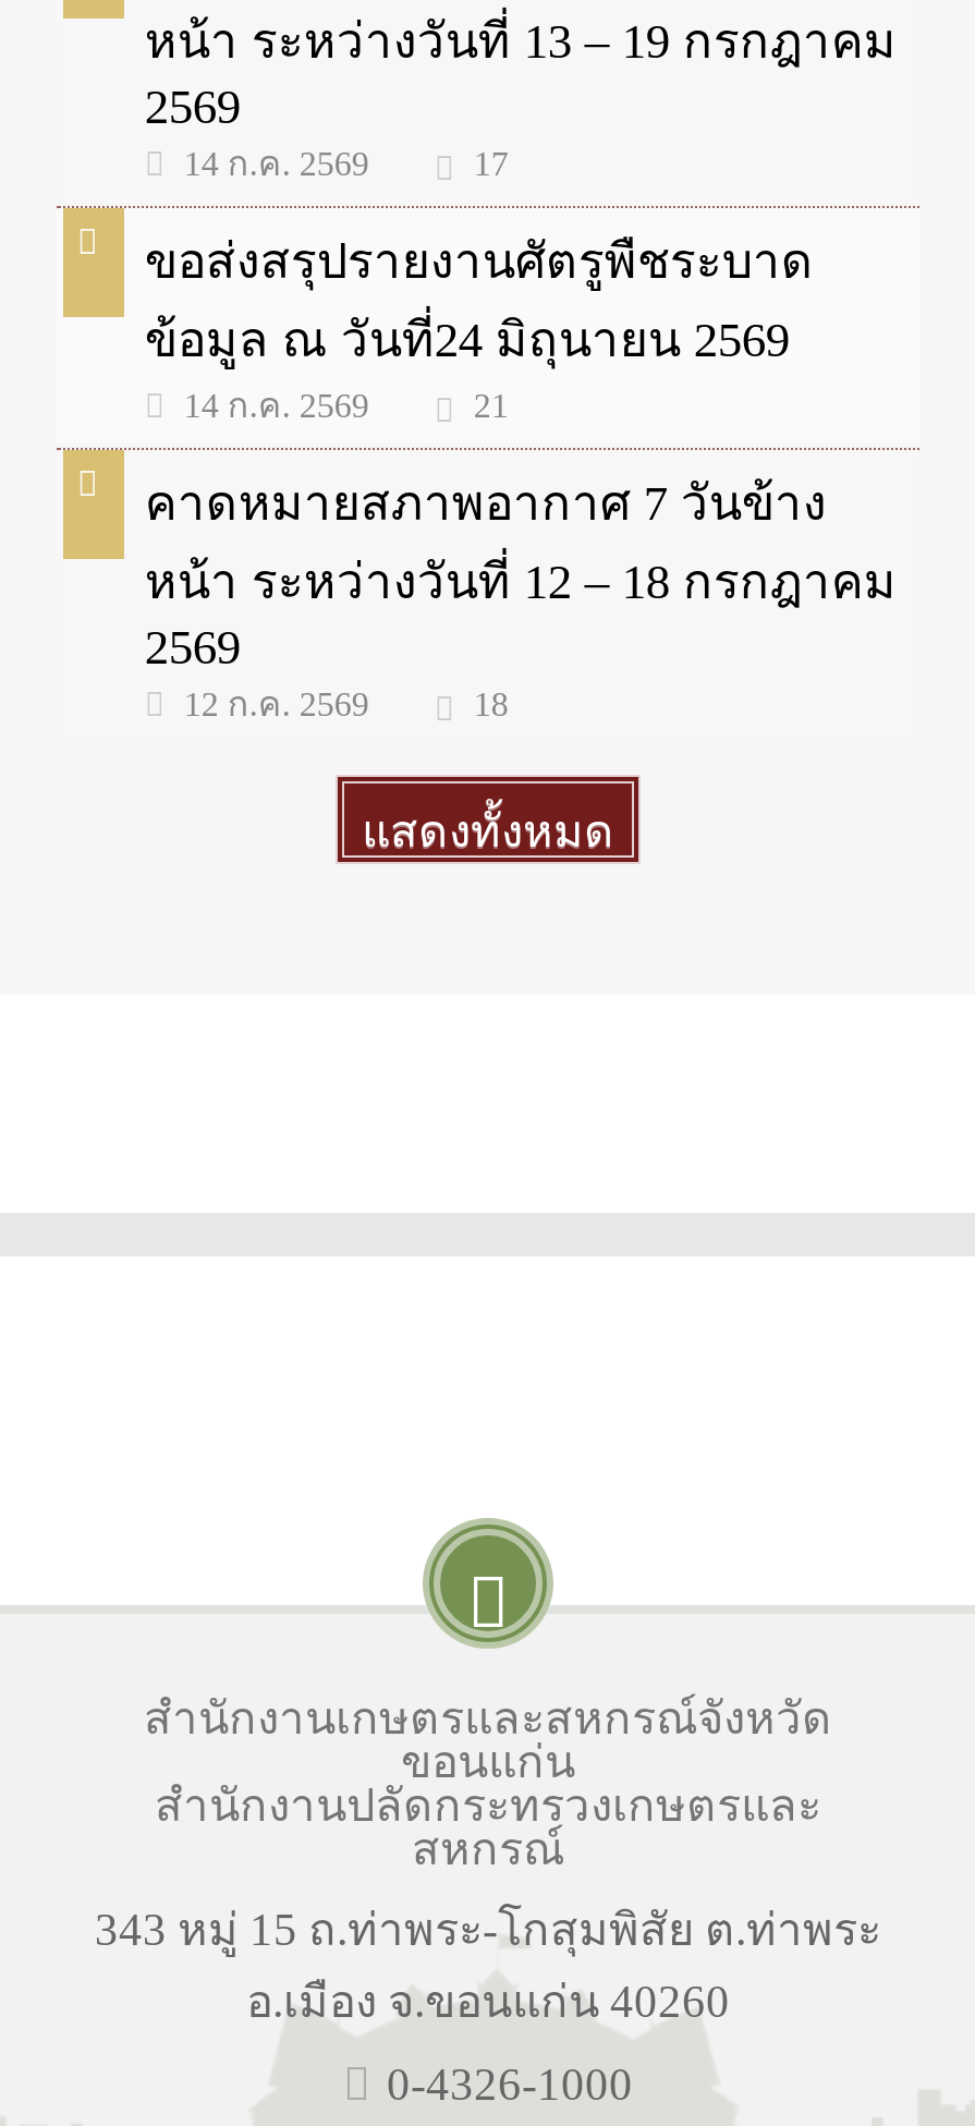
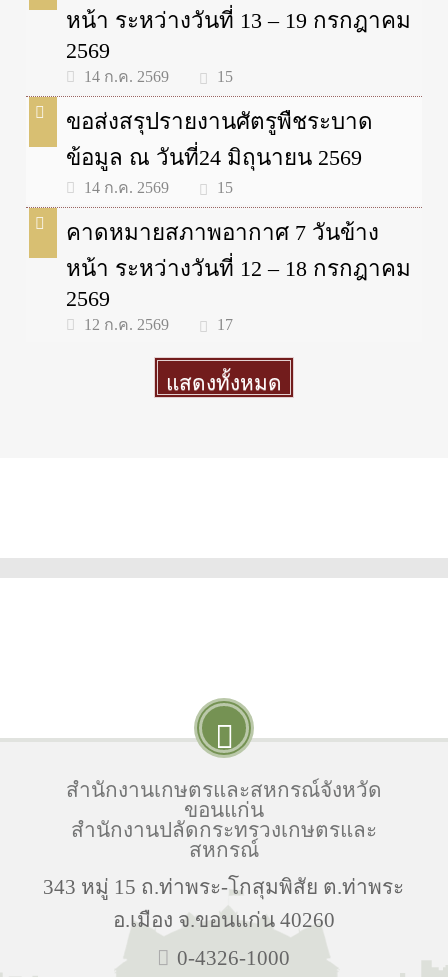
- 17
+ 15

- 21
+ 15

- 18
+ 17
